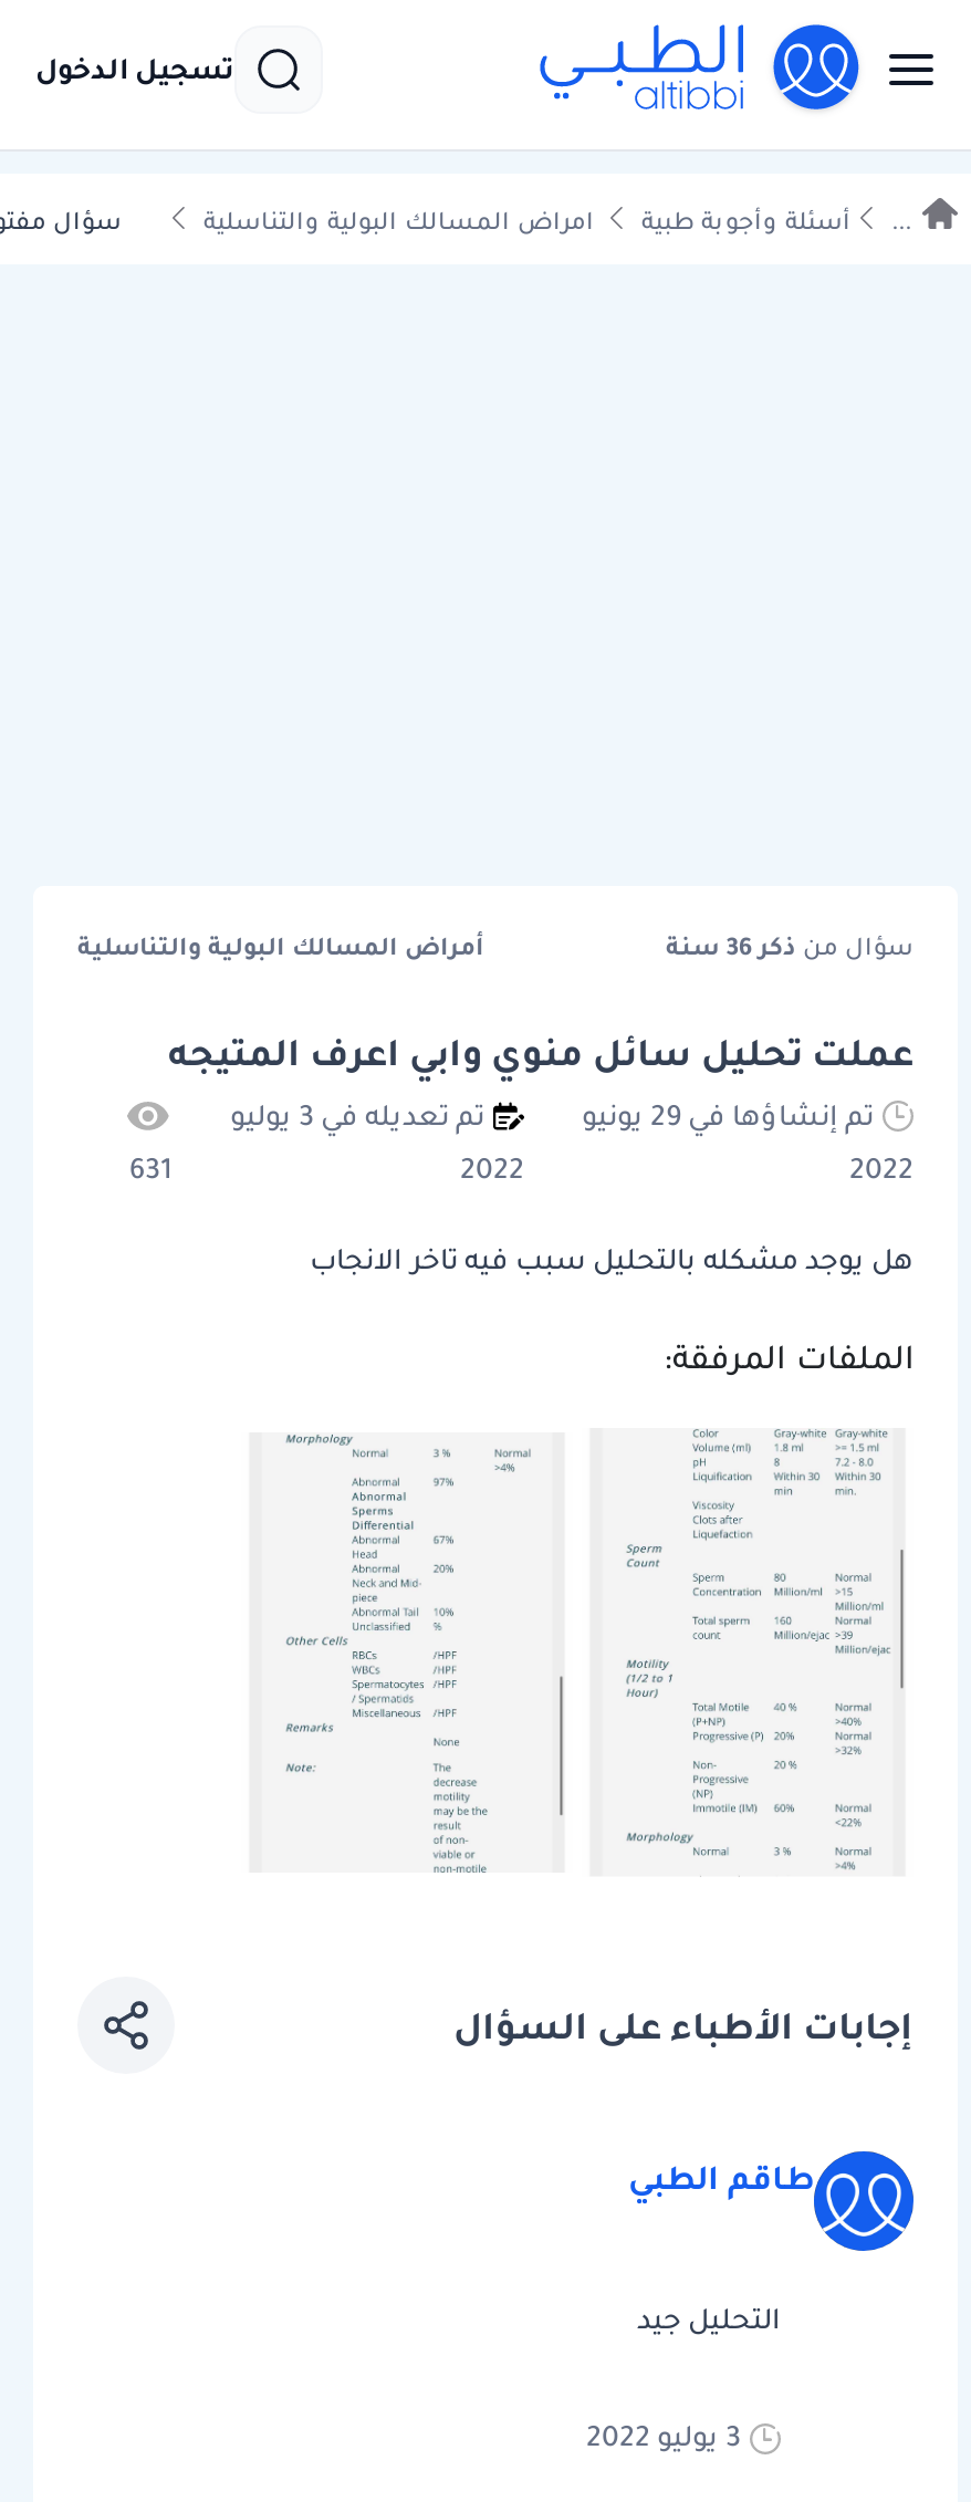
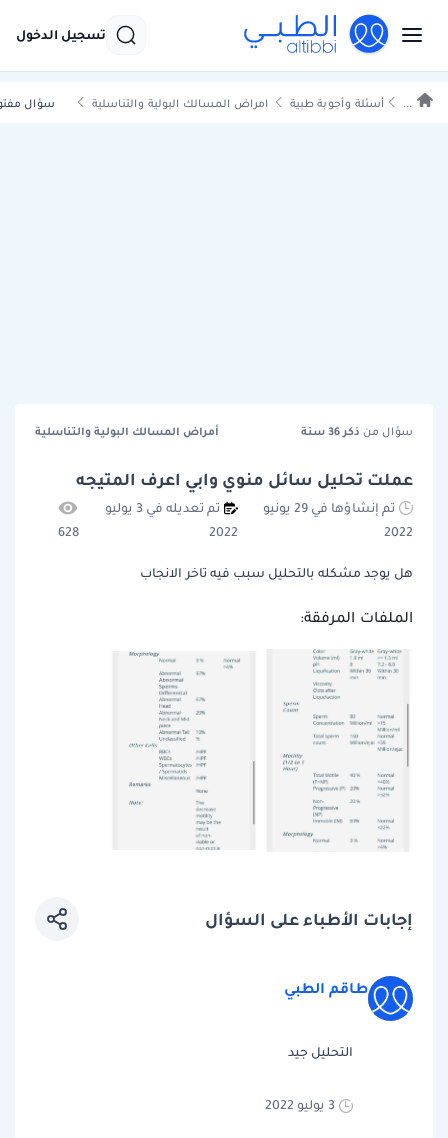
- 631
+ 628
